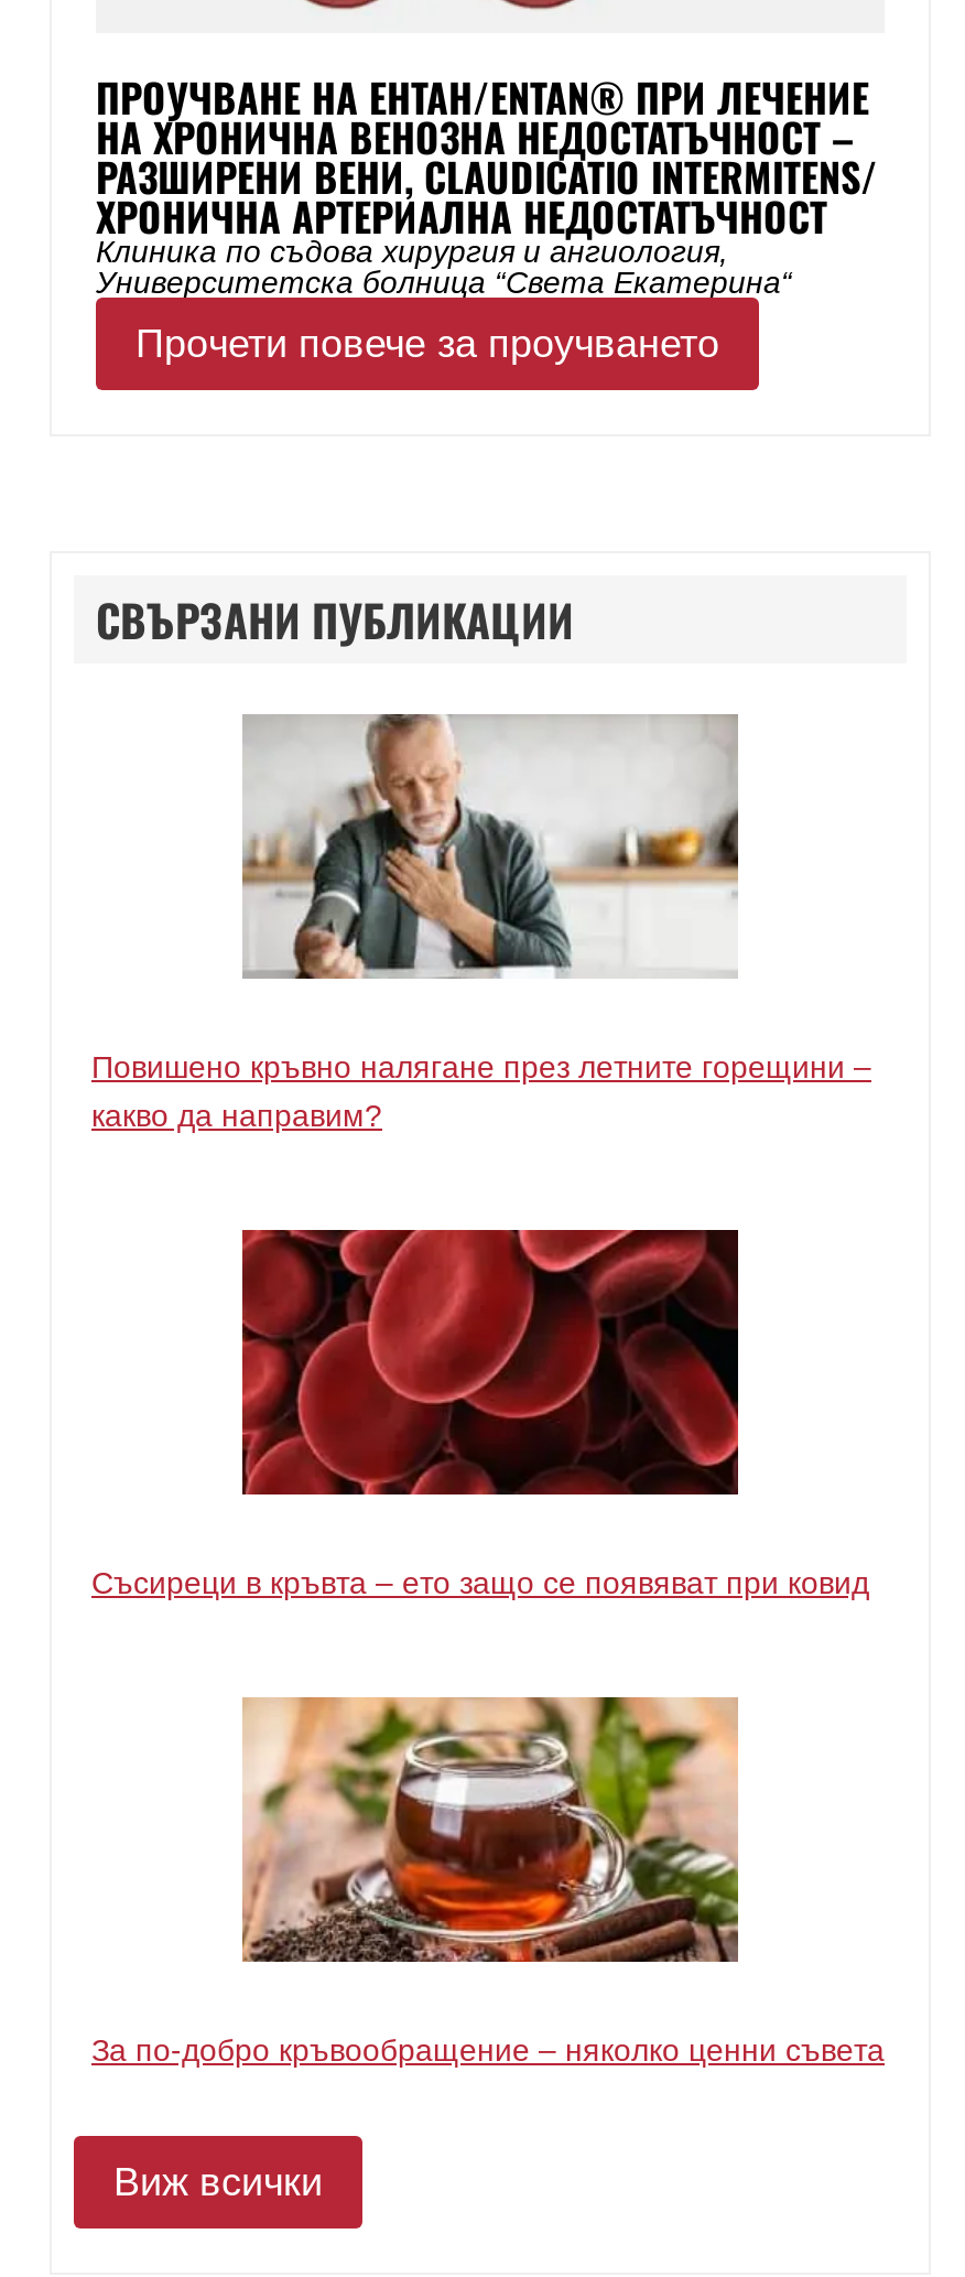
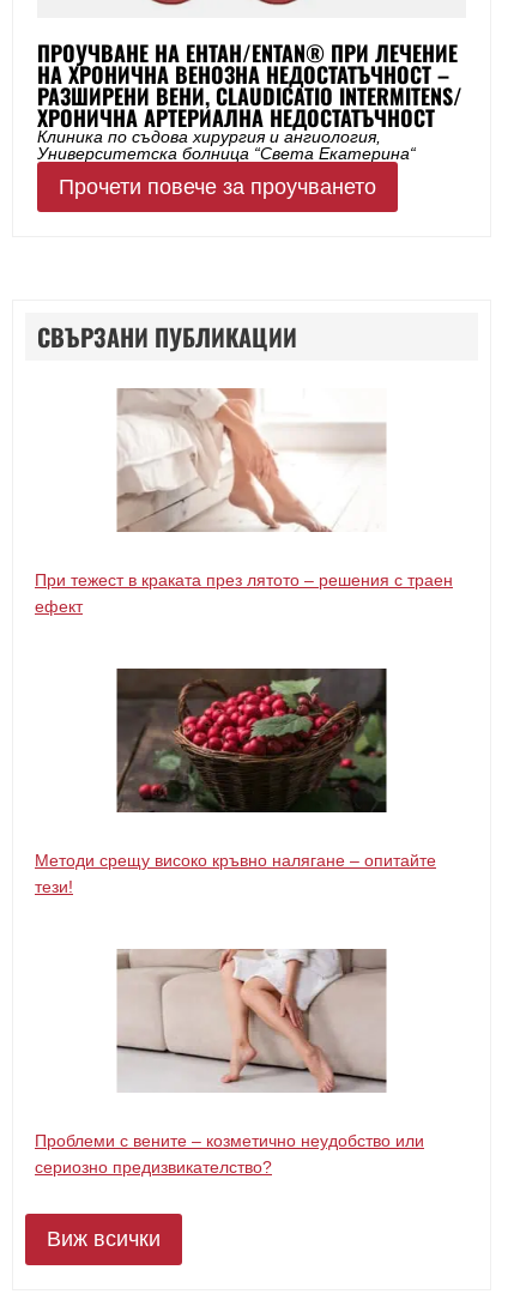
- [image]
+ [image]

- Повишено кръвно налягане през летните горещини –
- какво да направим?
+ При тежест в краката през лятото – решения с траен
+ ефект

- [image]
+ [image]

- Съсиреци в кръвта – ето защо се появяват при ковид
+ Методи срещу високо кръвно налягане – опитайте
+ тези!

- [image]
- За по-добро кръвообращение – няколко ценни съвета
+ [image]
+ Проблеми с вените – козметично неудобство или
+ сериозно предизвикателство?
